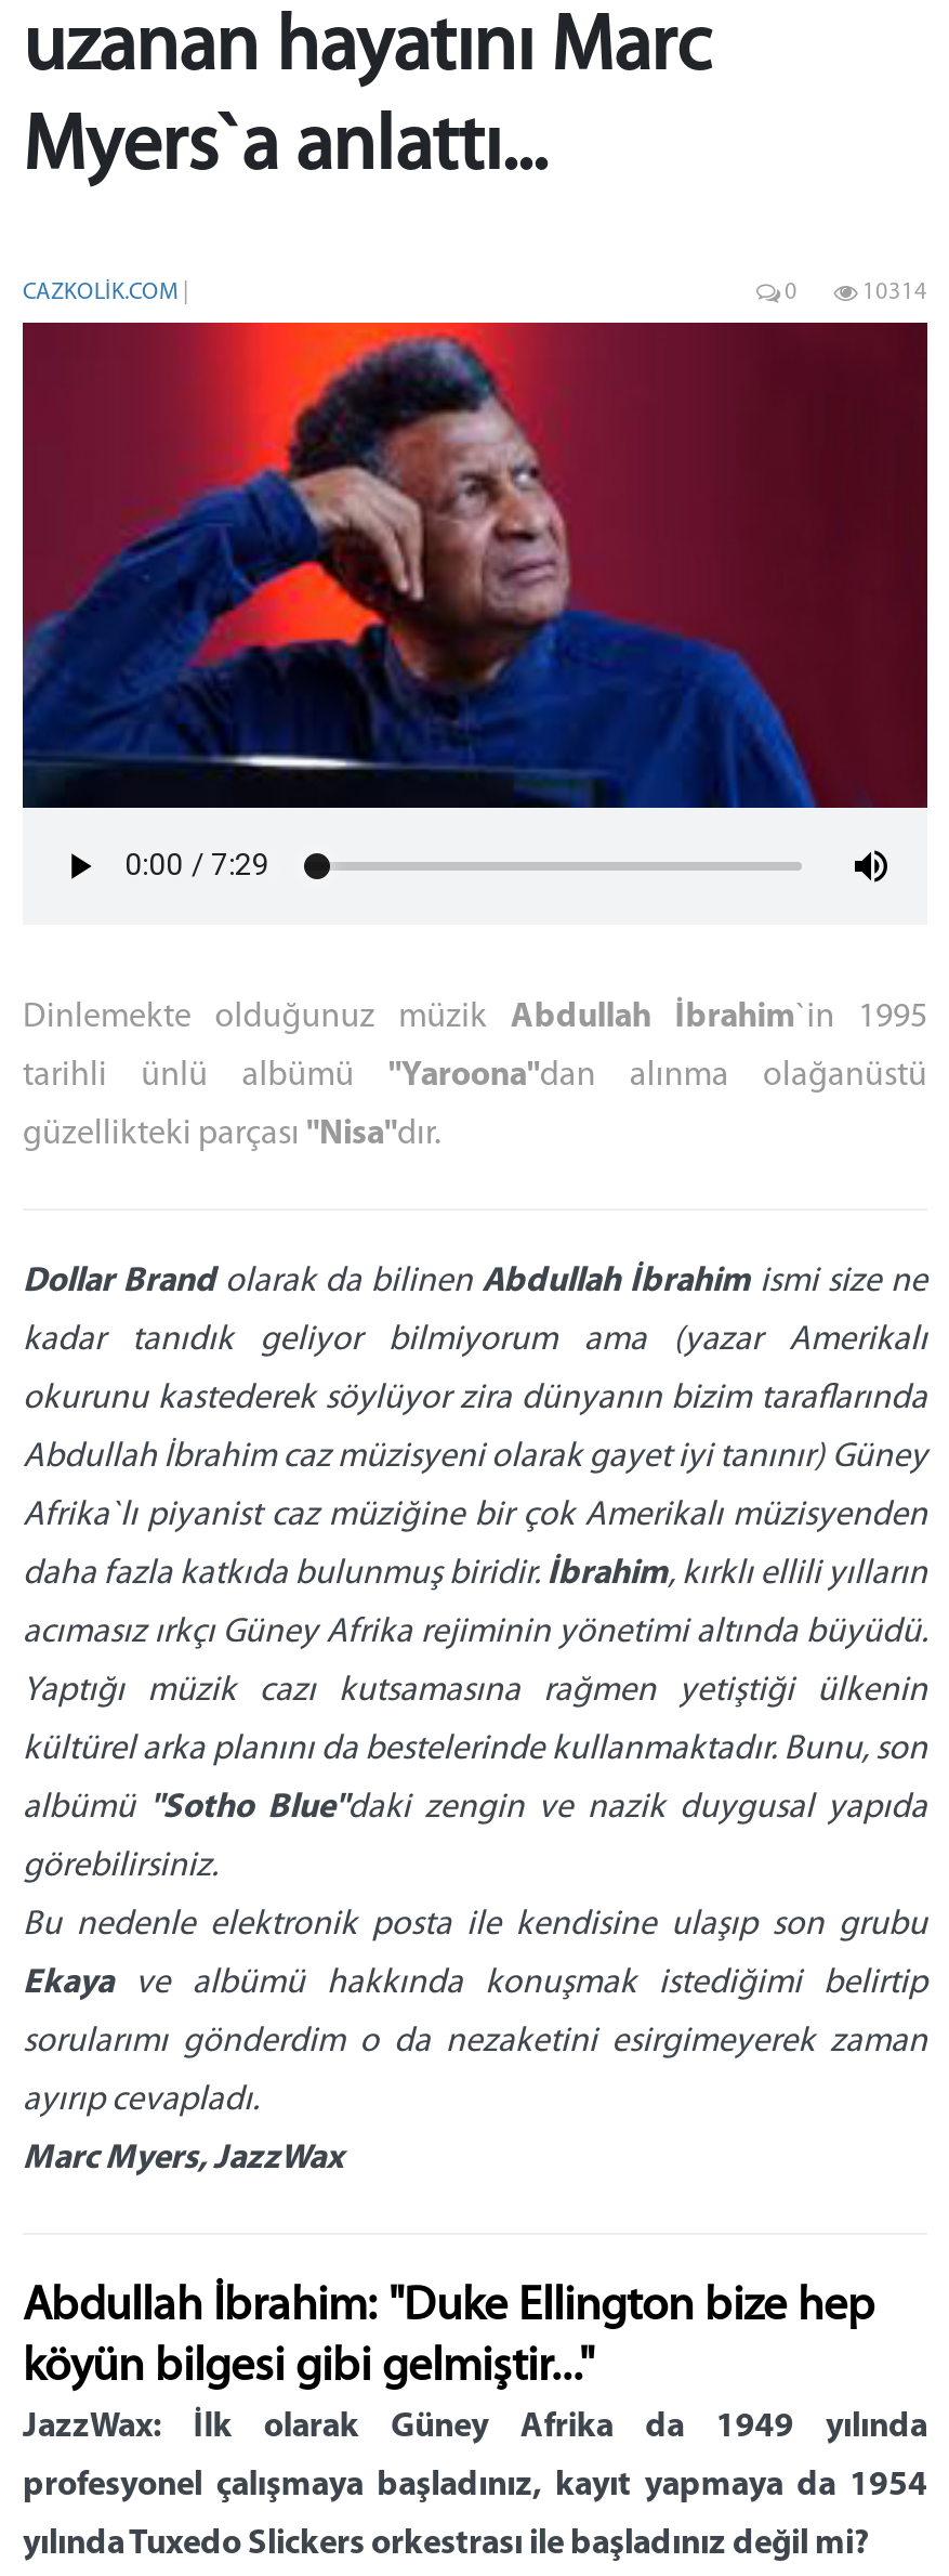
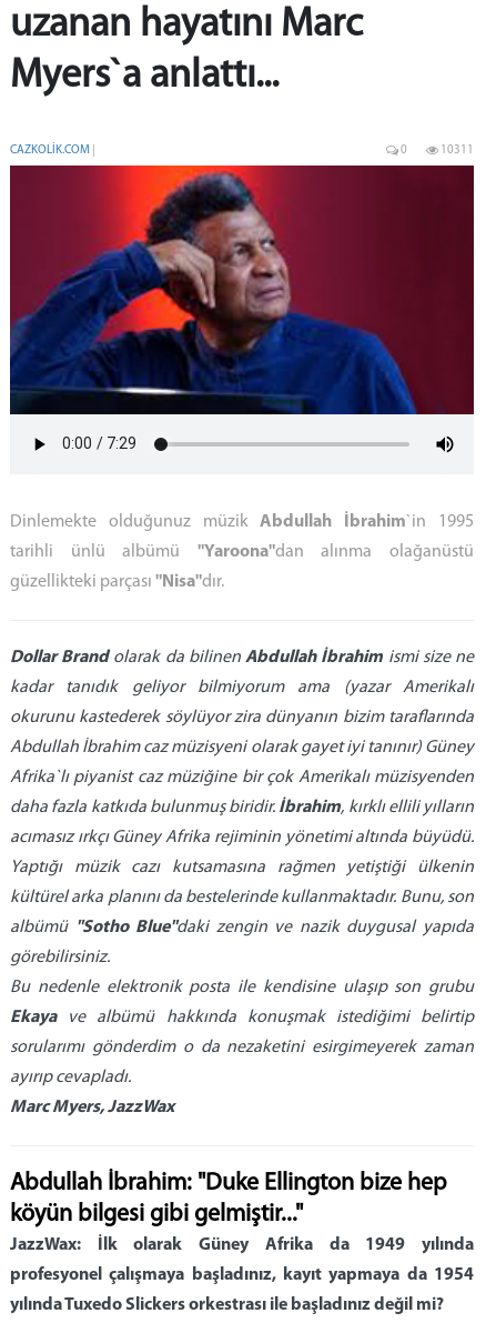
- 10314
+ 10311
